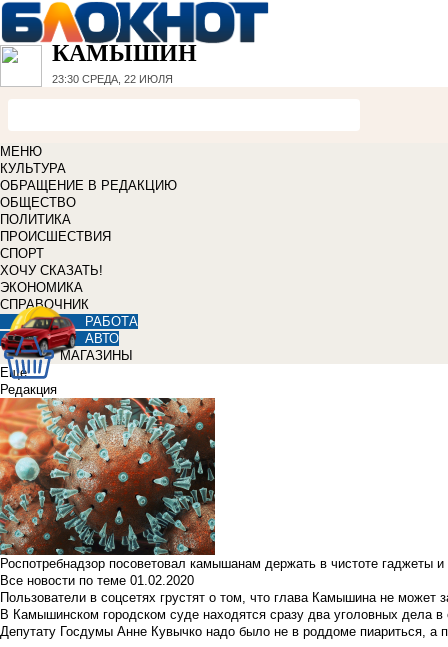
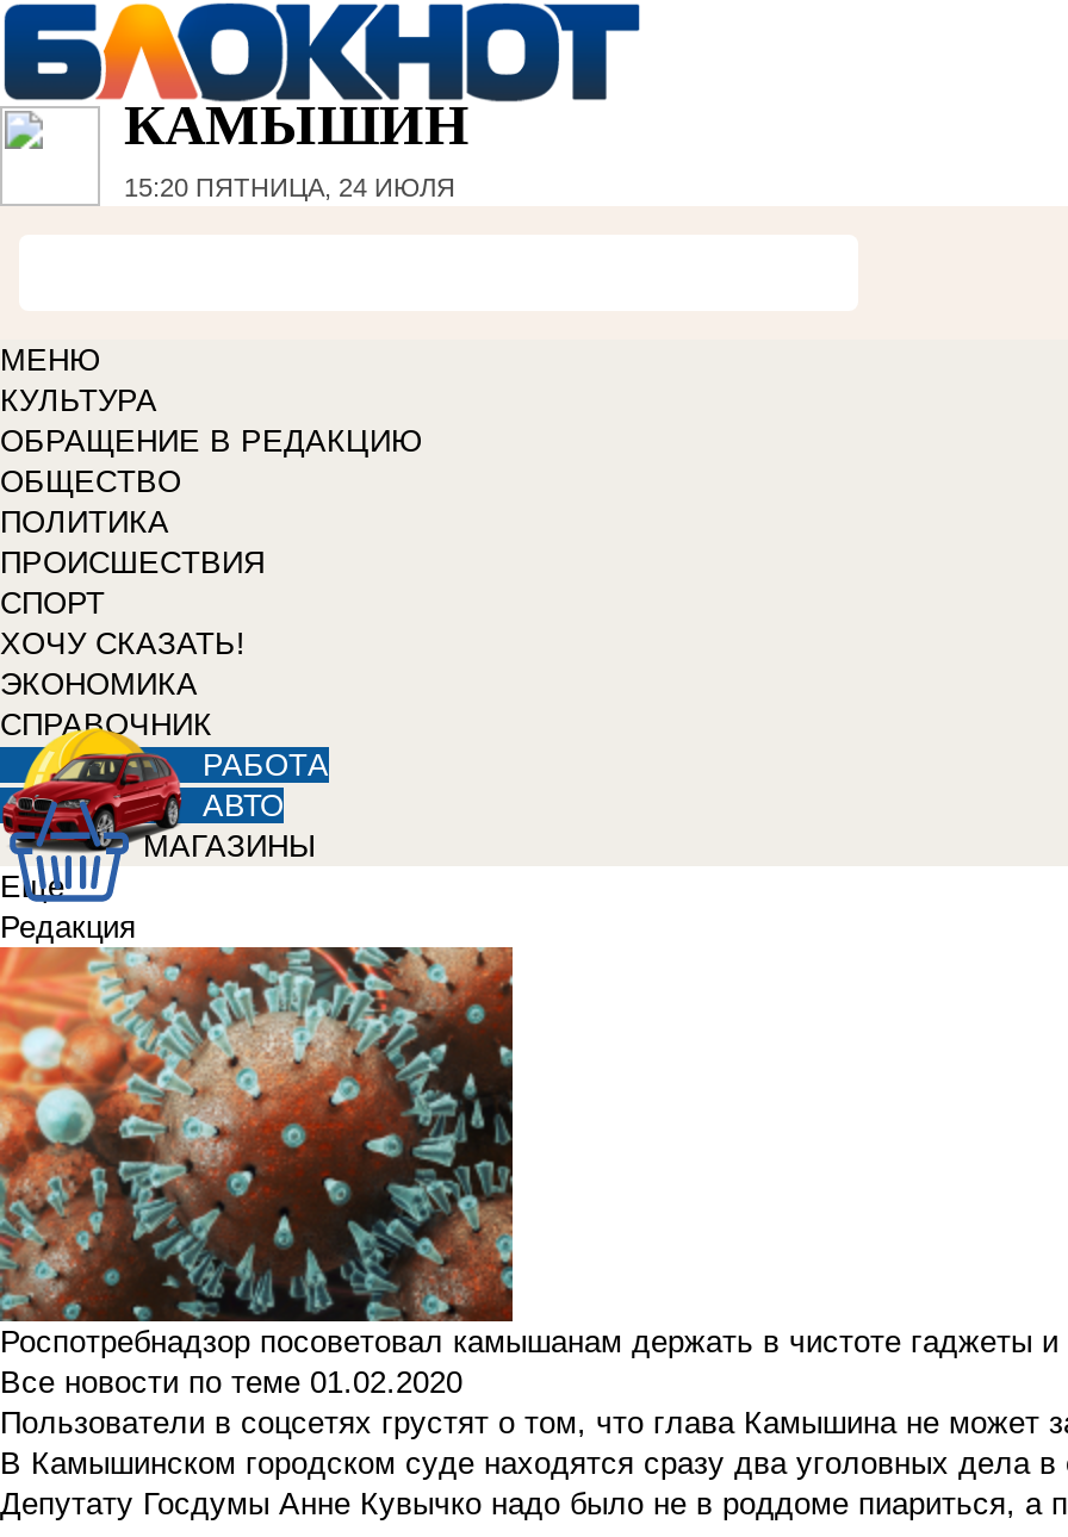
- 23:30 СРЕДА, 22 ИЮЛЯ
+ 15:20 ПЯТНИЦА, 24 ИЮЛЯ
